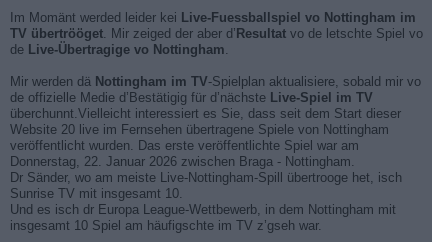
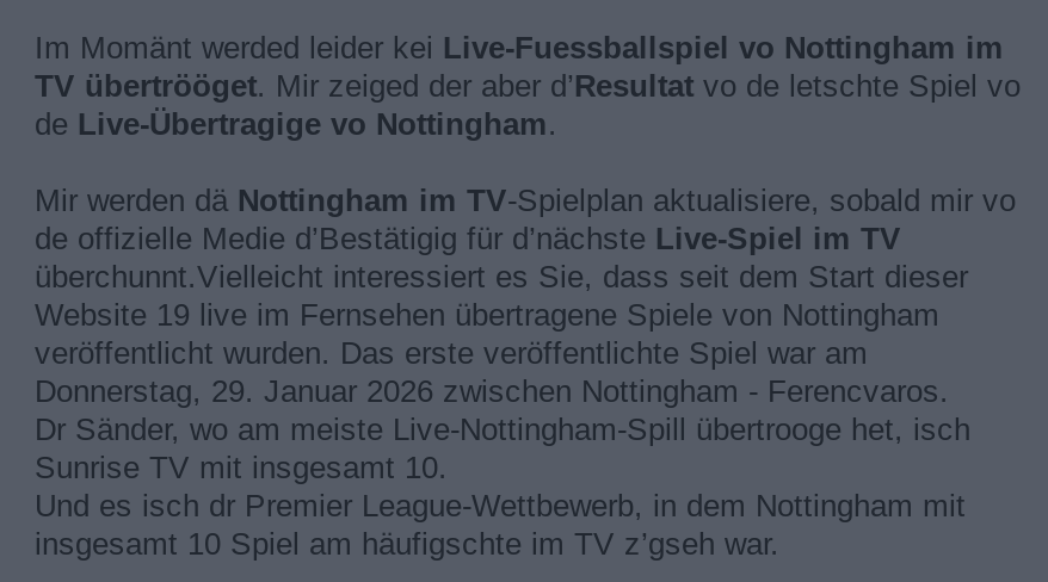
- Website 20 live im Fernsehen übertragene Spiele von Nottingham
+ Website 19 live im Fernsehen übertragene Spiele von Nottingham

- Donnerstag, 22. Januar 2026 zwischen Braga - Nottingham.
+ Donnerstag, 29. Januar 2026 zwischen Nottingham - Ferencvaros.

- Und es isch dr Europa League-Wettbewerb, in dem Nottingham mit
+ Und es isch dr Premier League-Wettbewerb, in dem Nottingham mit
